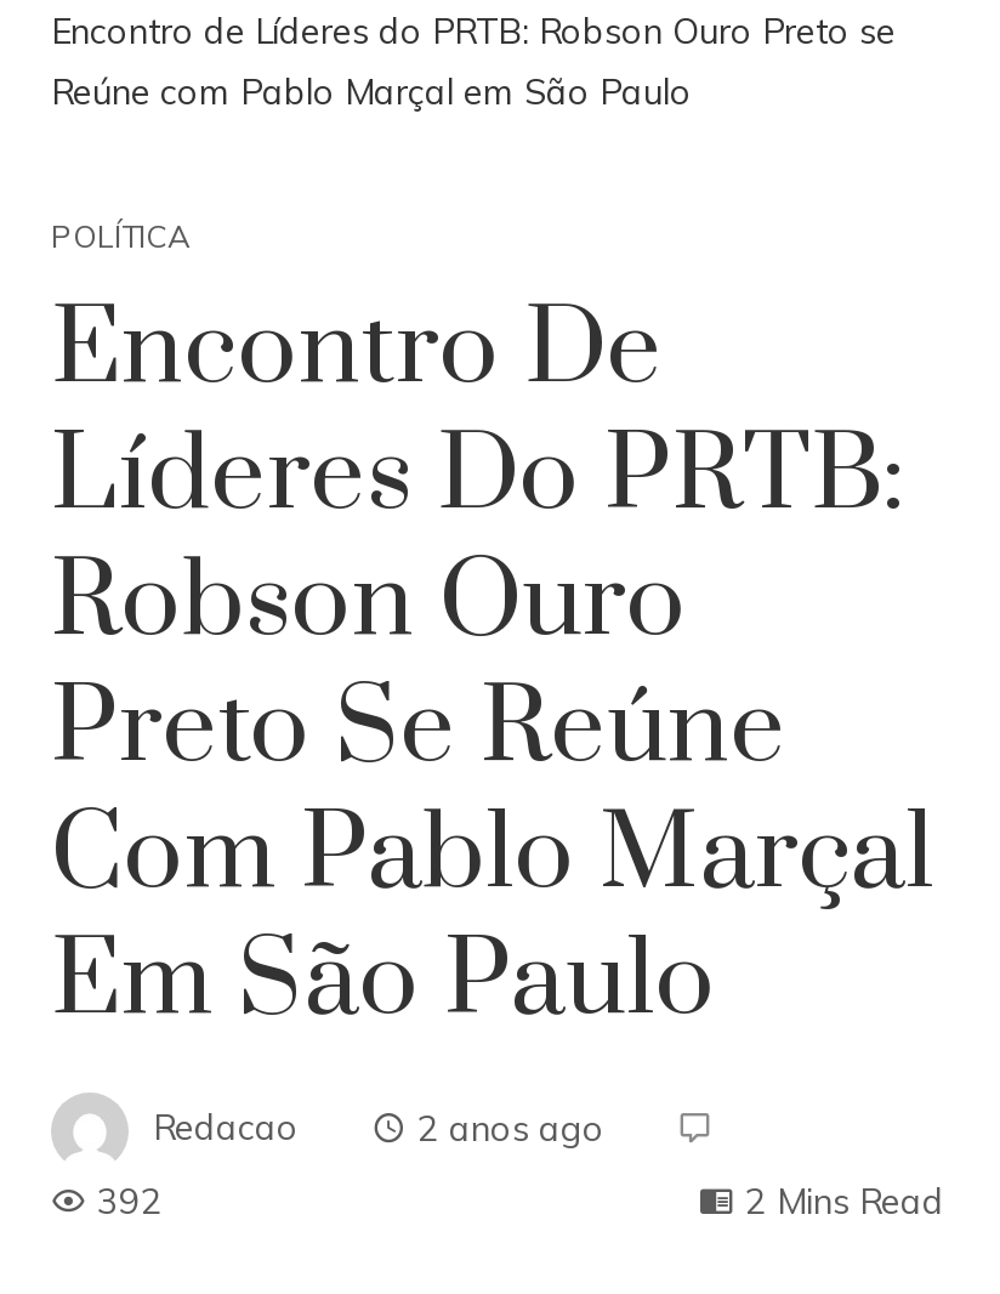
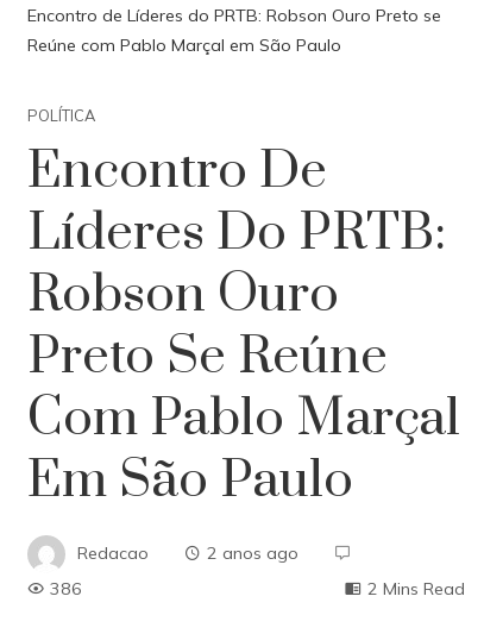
- 392
+ 386
